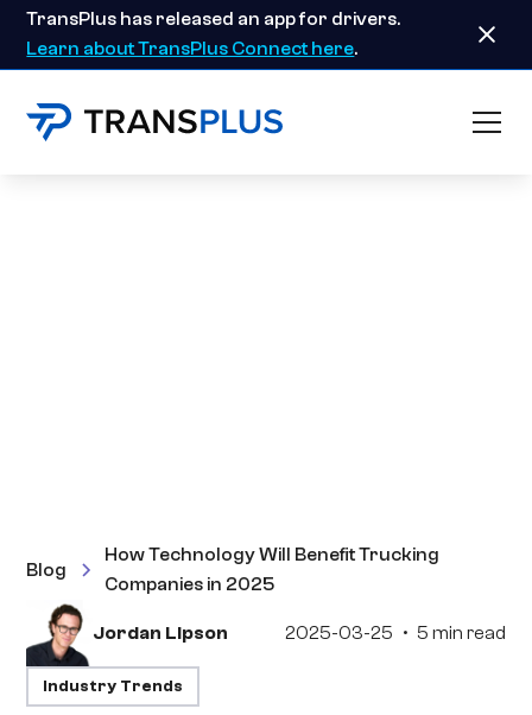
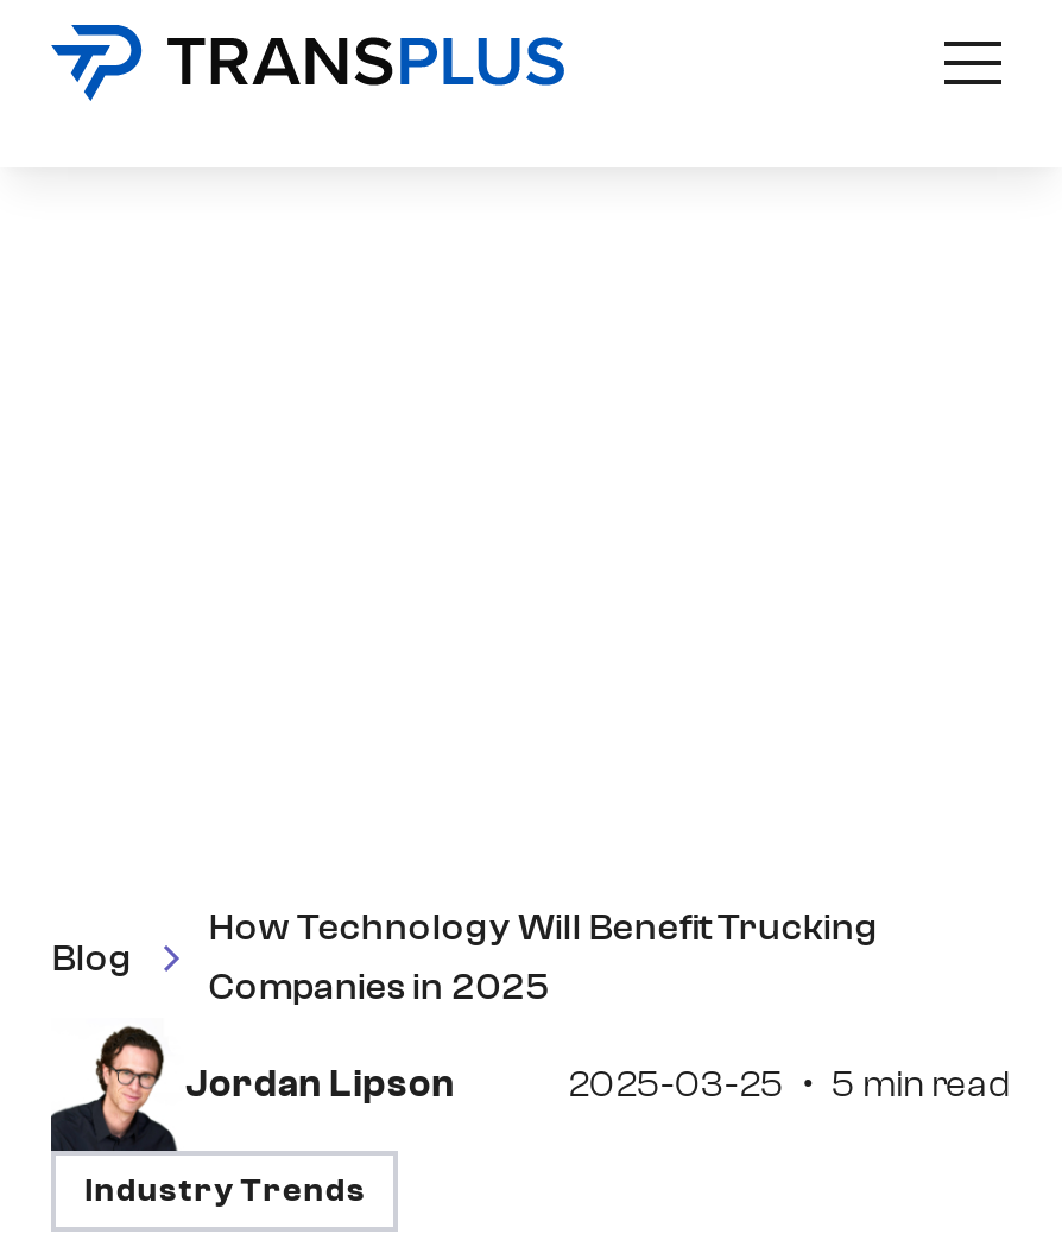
- TransPlus has released an app for drivers.
- Learn about TransPlus Connect here.
